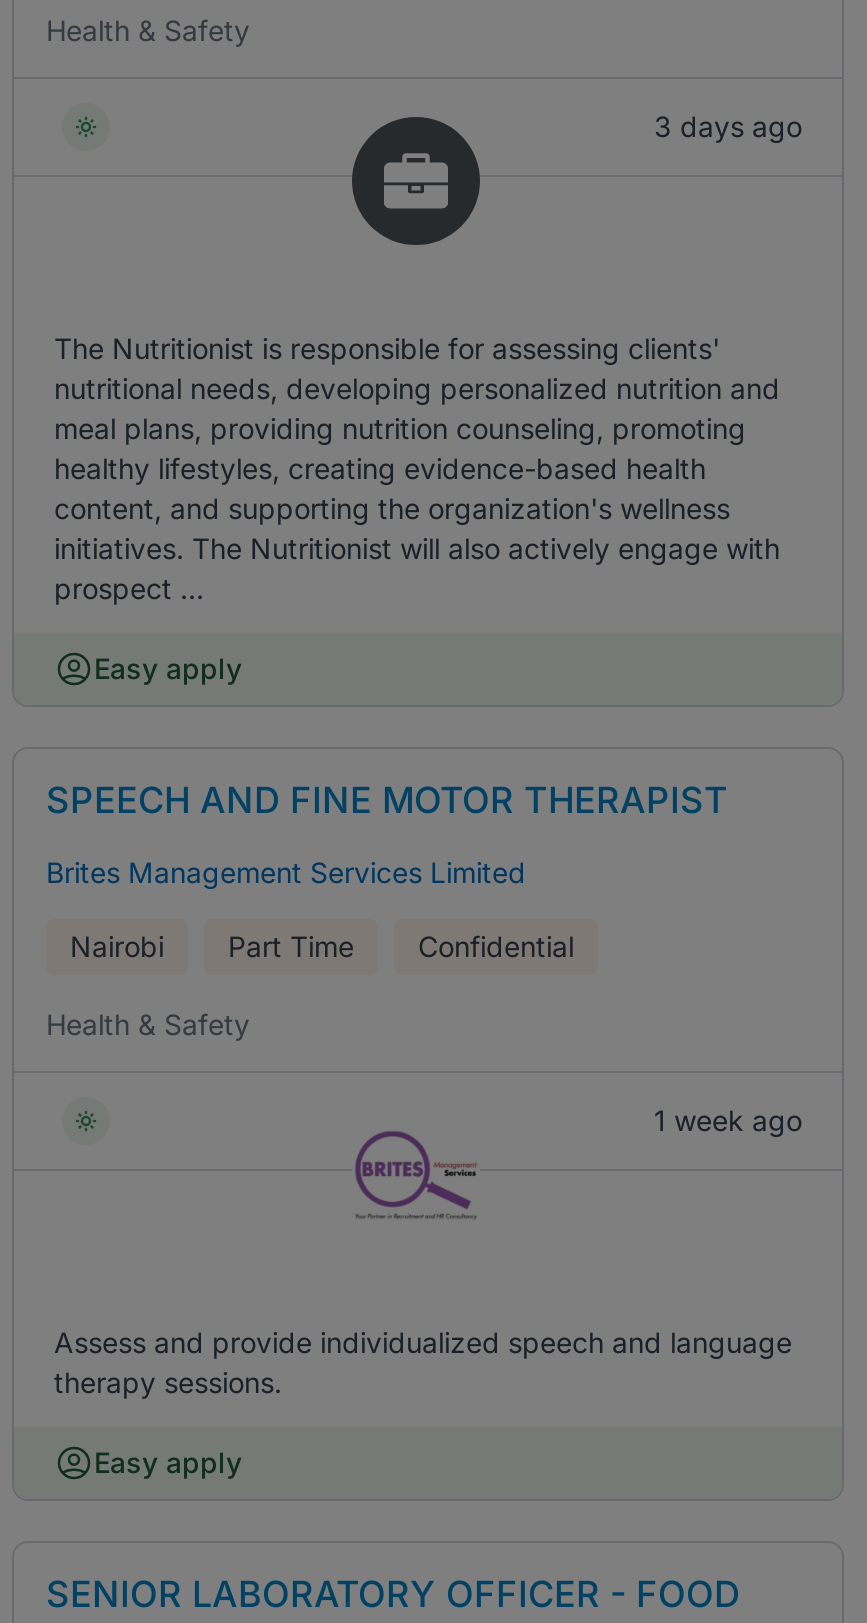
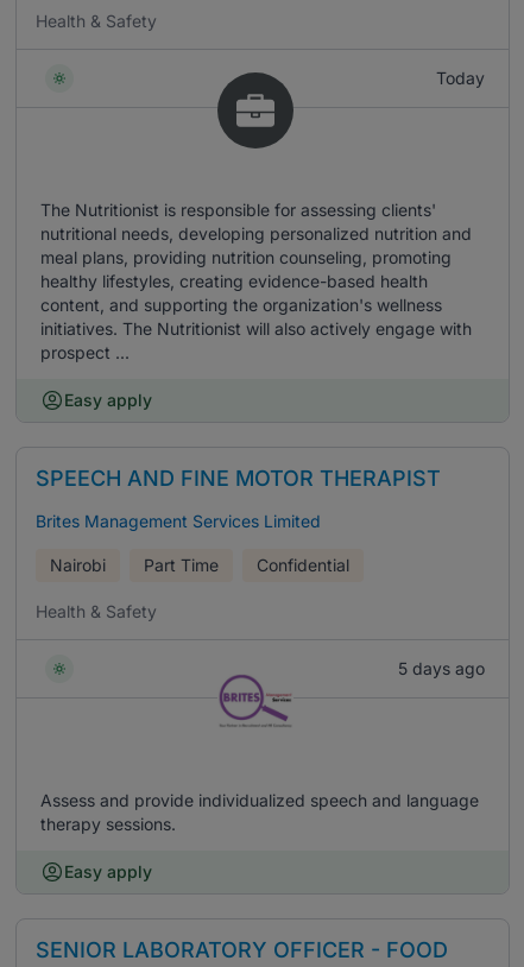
- 3 days ago
+ Today

- 1 week ago
+ 5 days ago
